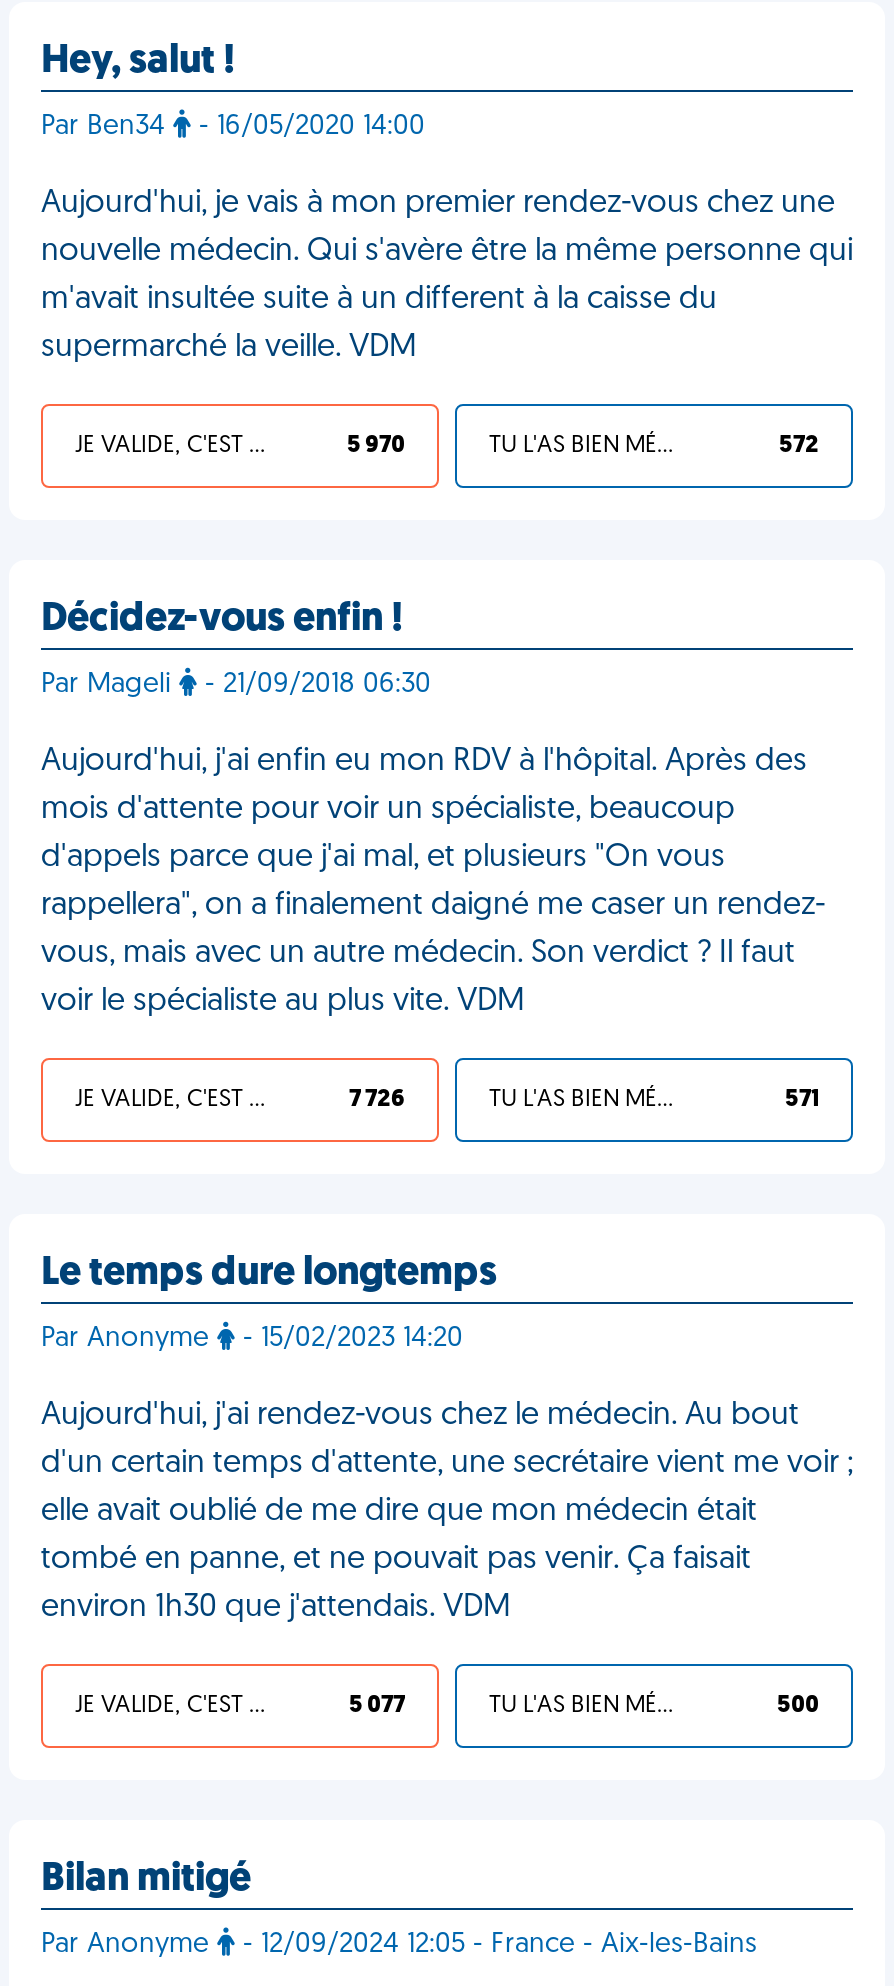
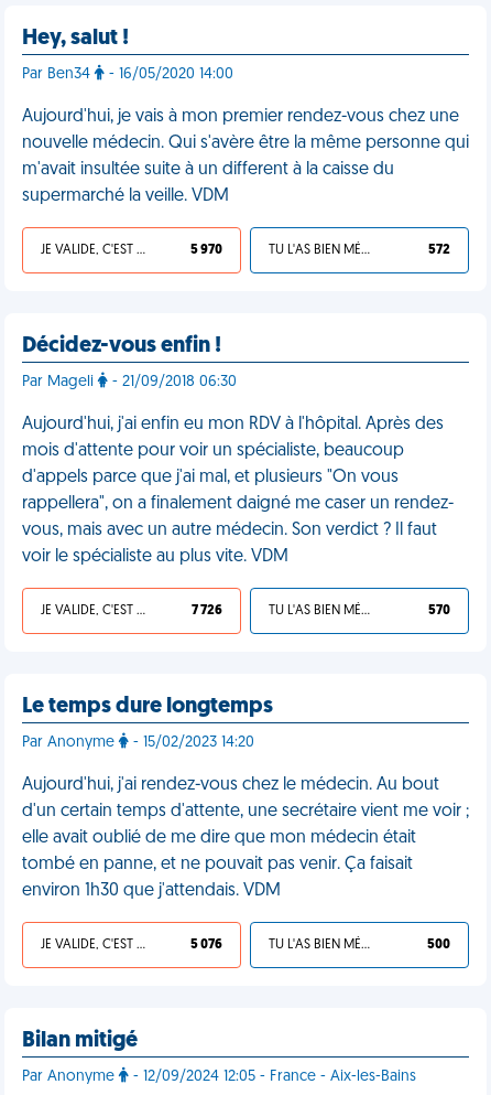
- 571
+ 570

- 5 077
+ 5 076
